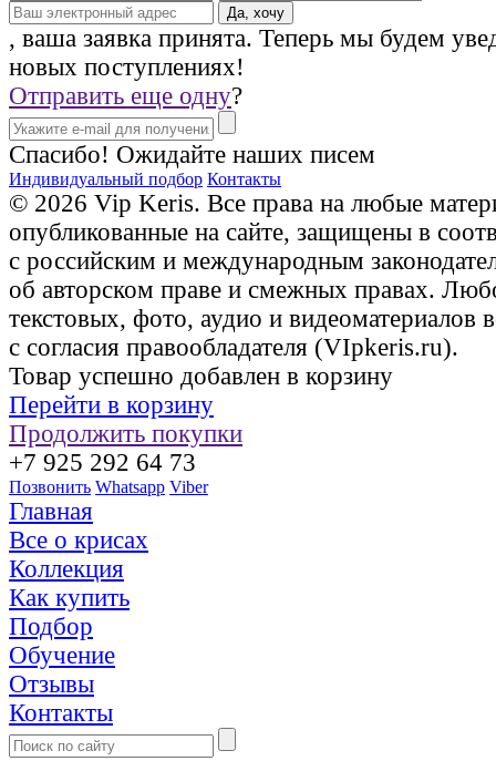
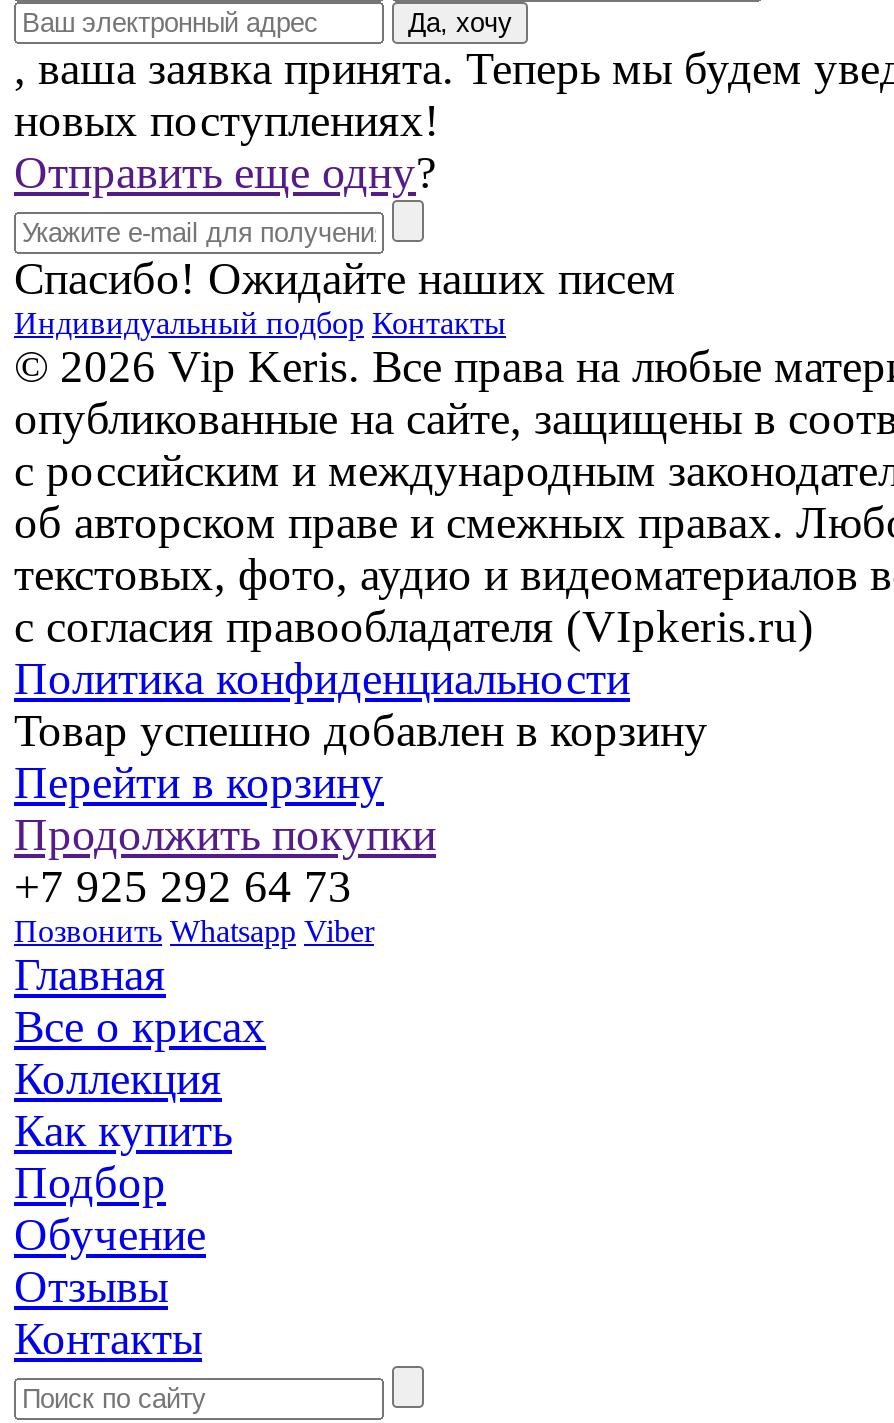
- с согласия правообладателя (VIpkeris.ru).
+ с согласия правообладателя (VIpkeris.ru)
+ Политика конфиденциальности
